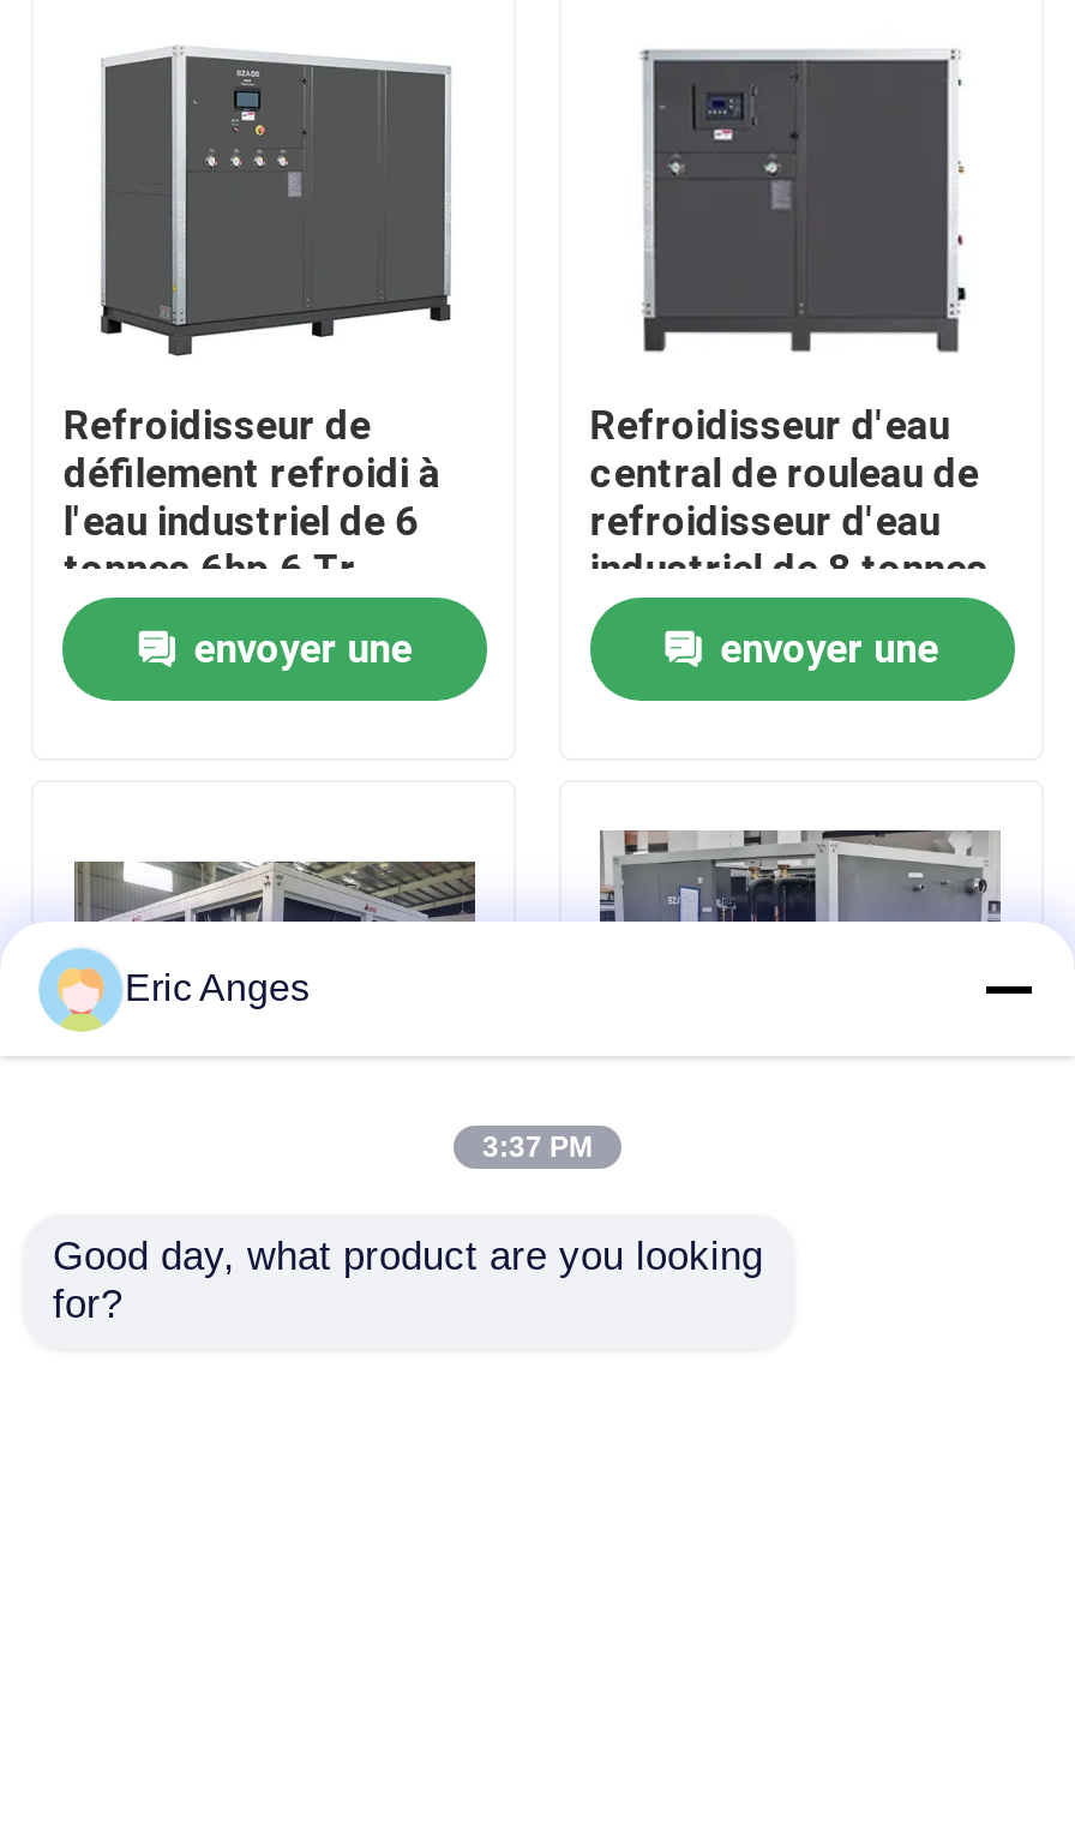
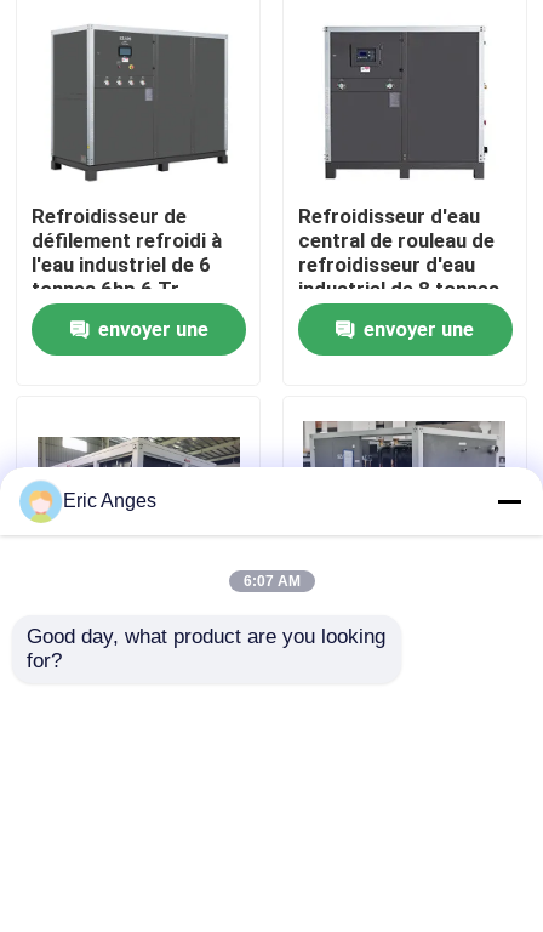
- 3:37 PM
+ 6:07 AM
